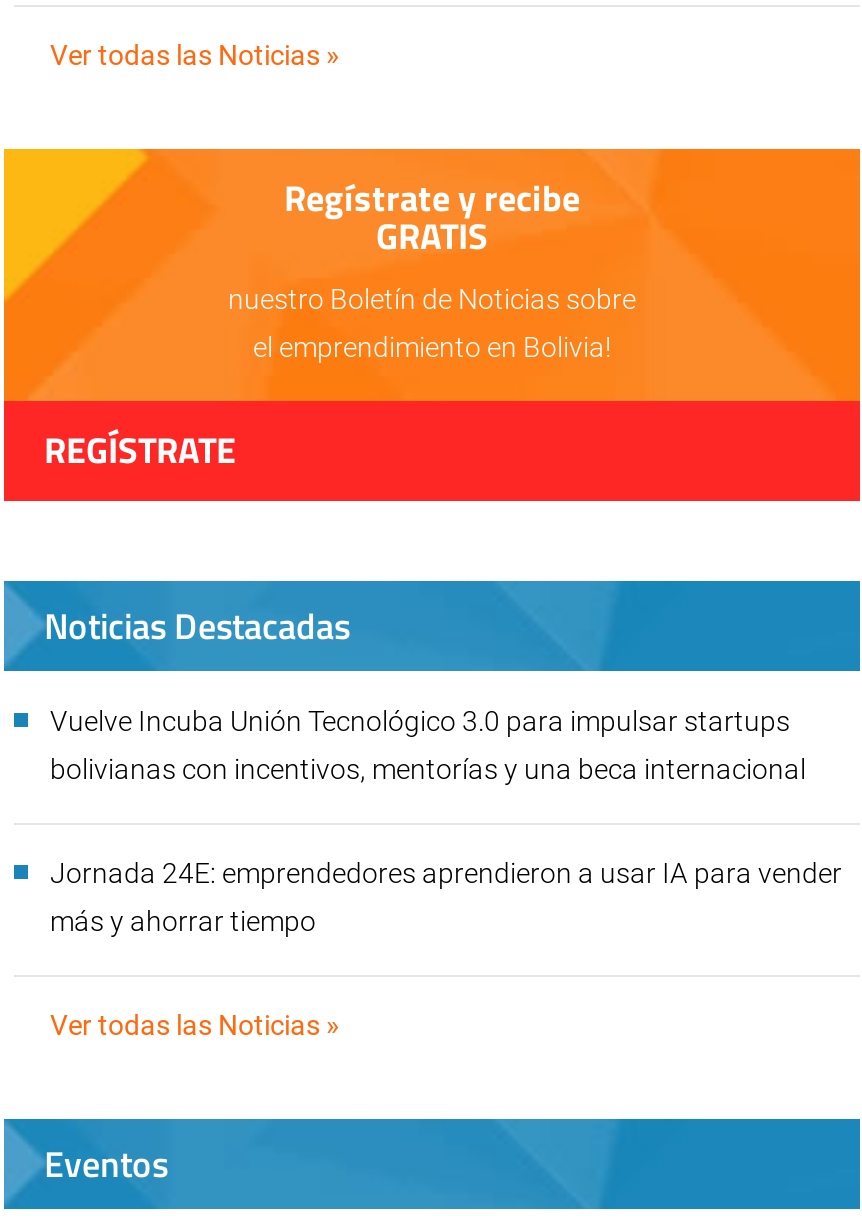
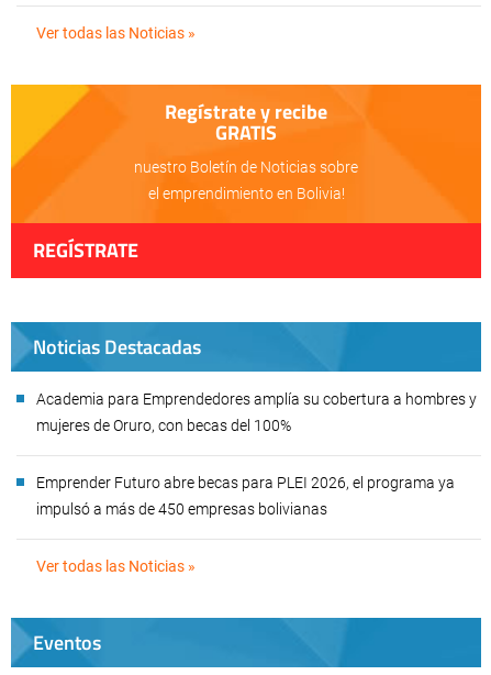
- Vuelve Incuba Unión Tecnológico 3.0 para impulsar startups
+ Academia para Emprendedores amplía su cobertura a hombres y

- bolivianas con incentivos, mentorías y una beca internacional
+ mujeres de Oruro, con becas del 100%

- Jornada 24E: emprendedores aprendieron a usar IA para vender
+ Emprender Futuro abre becas para PLEI 2026, el programa ya

- más y ahorrar tiempo
+ impulsó a más de 450 empresas bolivianas
